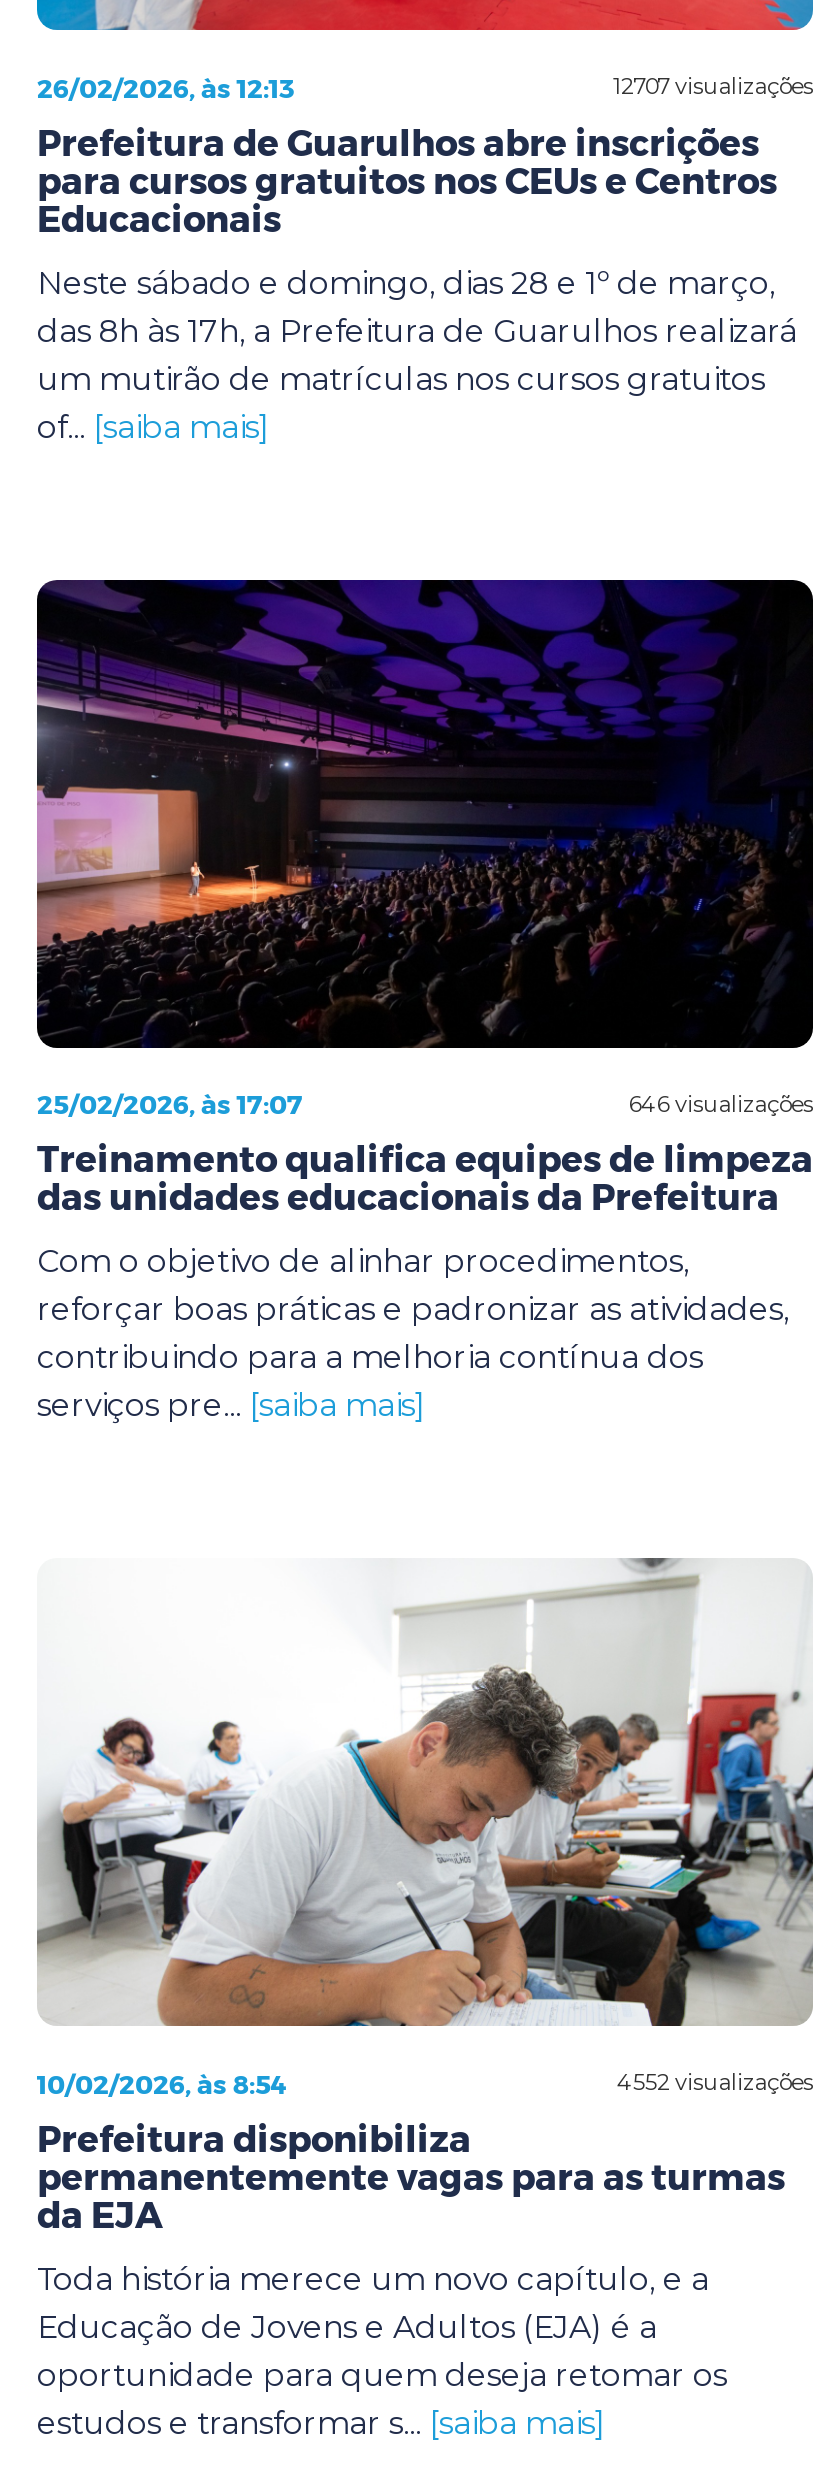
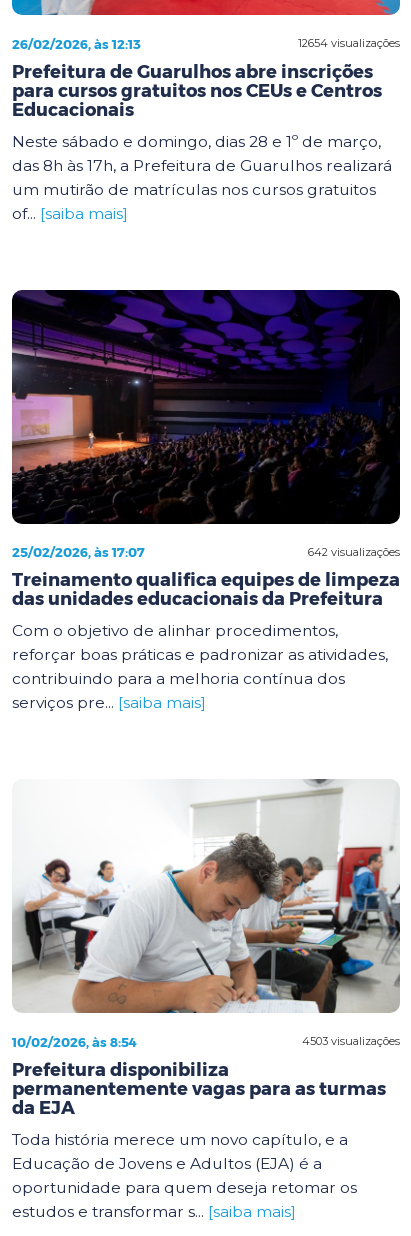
- 12707 visualizações
+ 12654 visualizações

- 646 visualizações
+ 642 visualizações

- 4552 visualizações
+ 4503 visualizações
